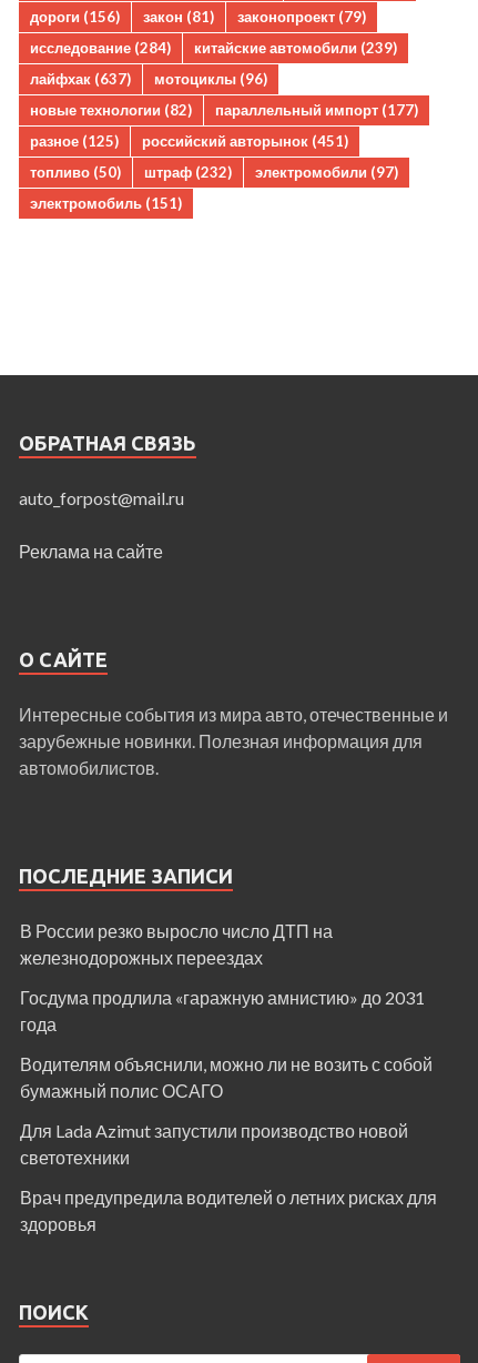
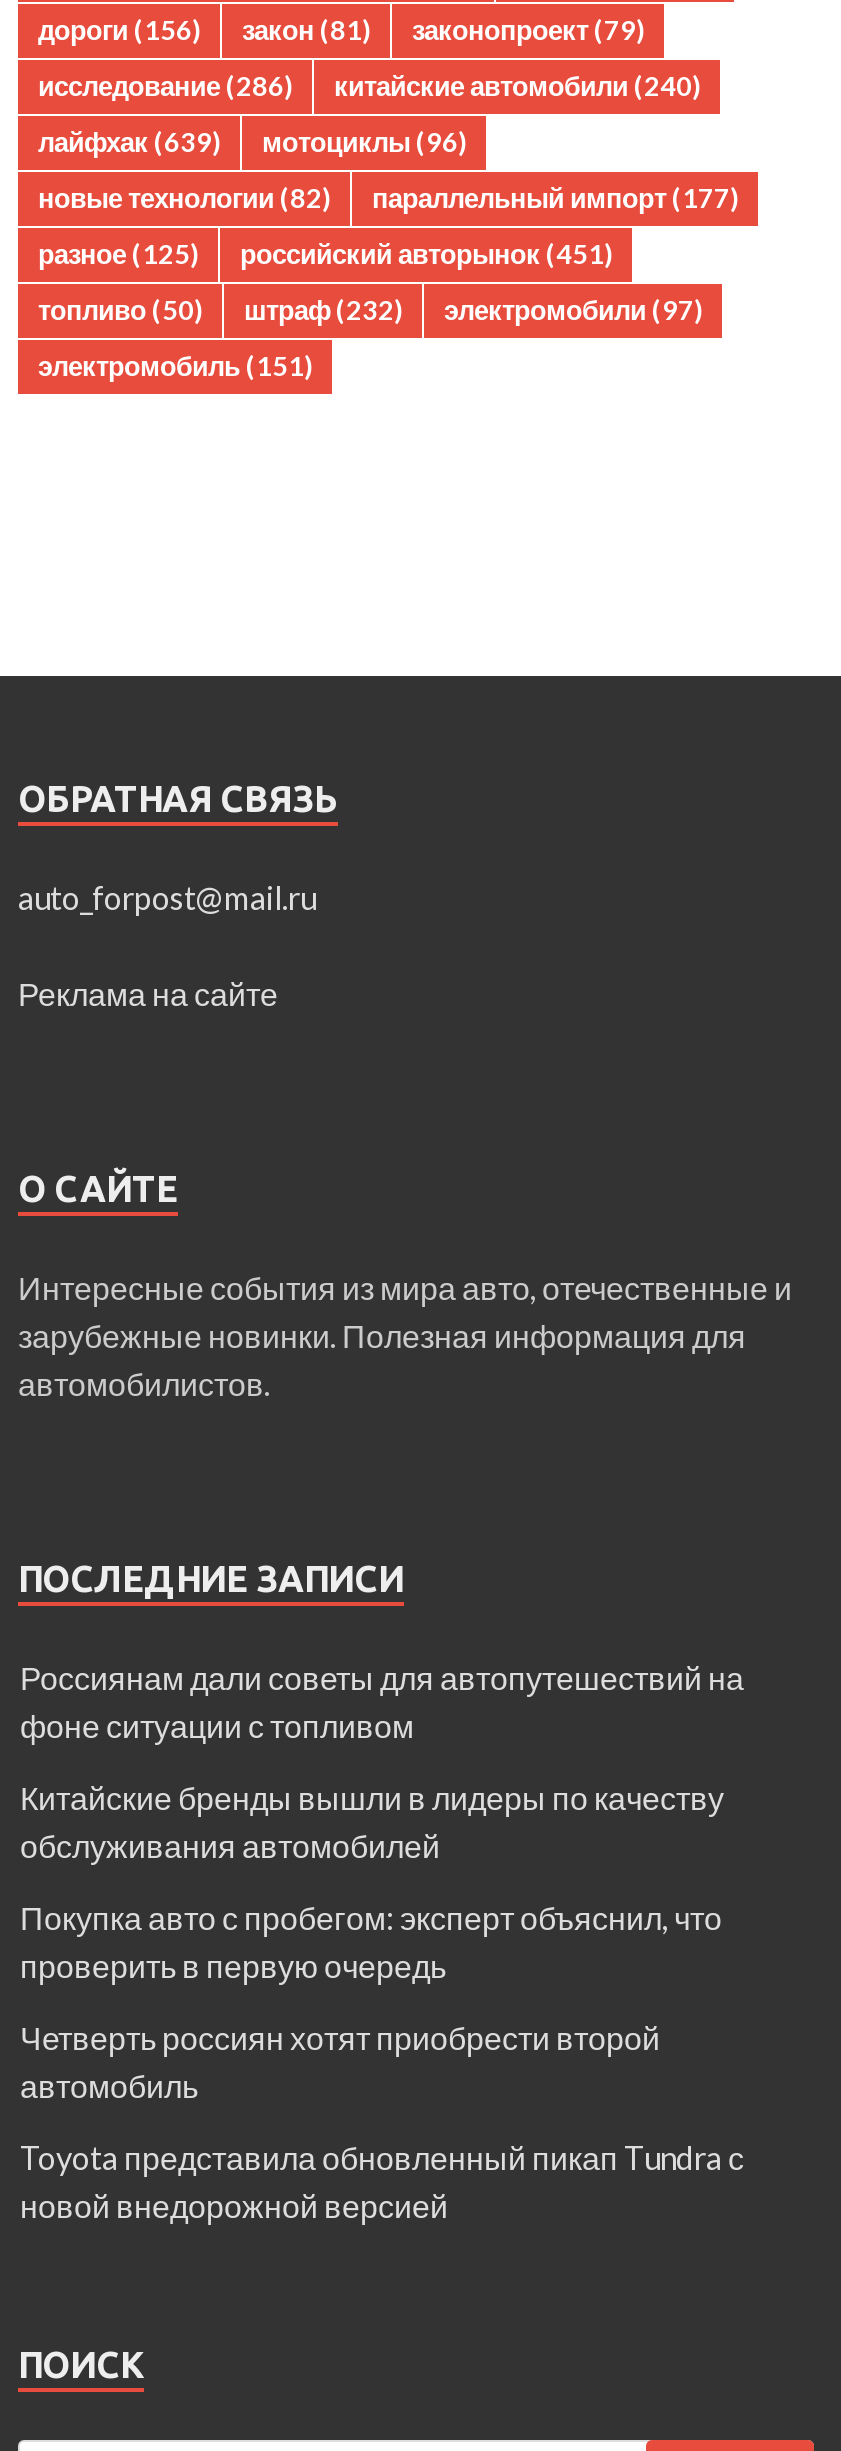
- исследование (284)
+ исследование (286)

- китайские автомобили (239)
+ китайские автомобили (240)

- лайфхак (637) мотоциклы (96)
+ лайфхак (639) мотоциклы (96)

- В России резко выросло число ДТП на
- железнодорожных переездах
+ Россиянам дали советы для автопутешествий на
+ фоне ситуации с топливом

- Госдума продлила «гаражную амнистию» до 2031
- года
+ Китайские бренды вышли в лидеры по качеству
+ обслуживания автомобилей

- Водителям объяснили, можно ли не возить с собой
- бумажный полис ОСАГО
+ Покупка авто с пробегом: эксперт объяснил, что
+ проверить в первую очередь

- Для Lada Azimut запустили производство новой
- светотехники
+ Четверть россиян хотят приобрести второй
+ автомобиль

- Врач предупредила водителей о летних рисках для
- здоровья
+ Toyota представила обновленный пикап Tundra с
+ новой внедорожной версией
